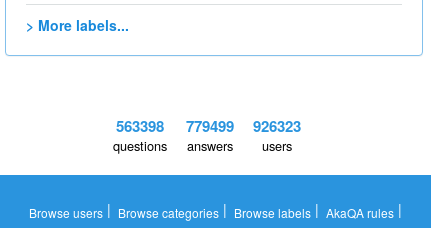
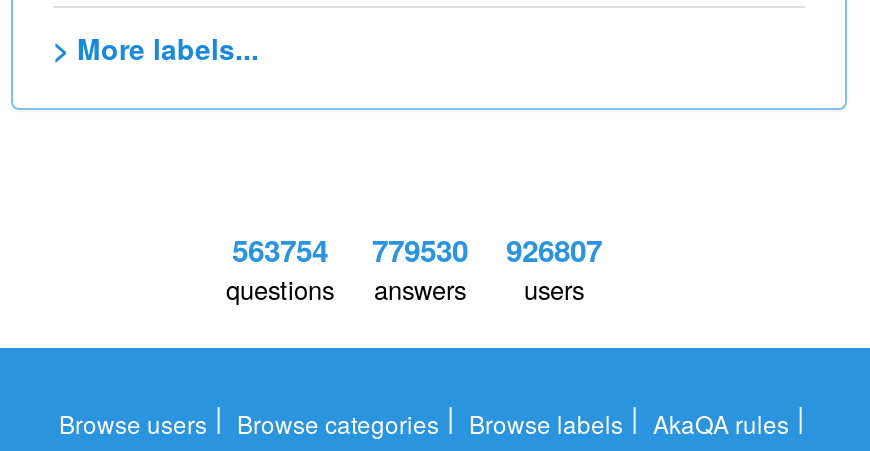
- 563398
+ 563754

- 779499
+ 779530

- 926323
+ 926807
